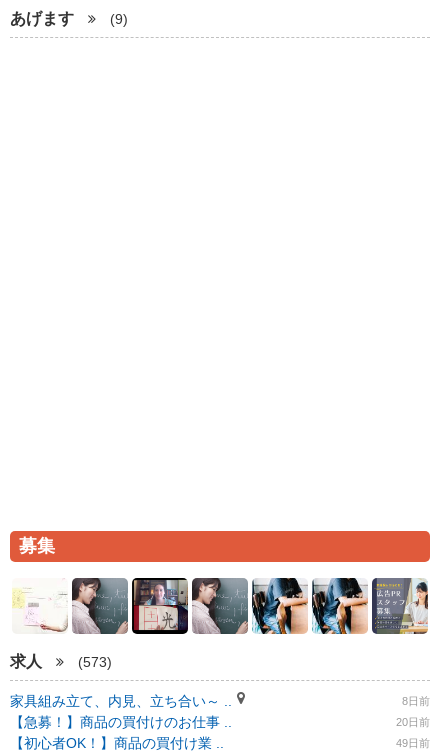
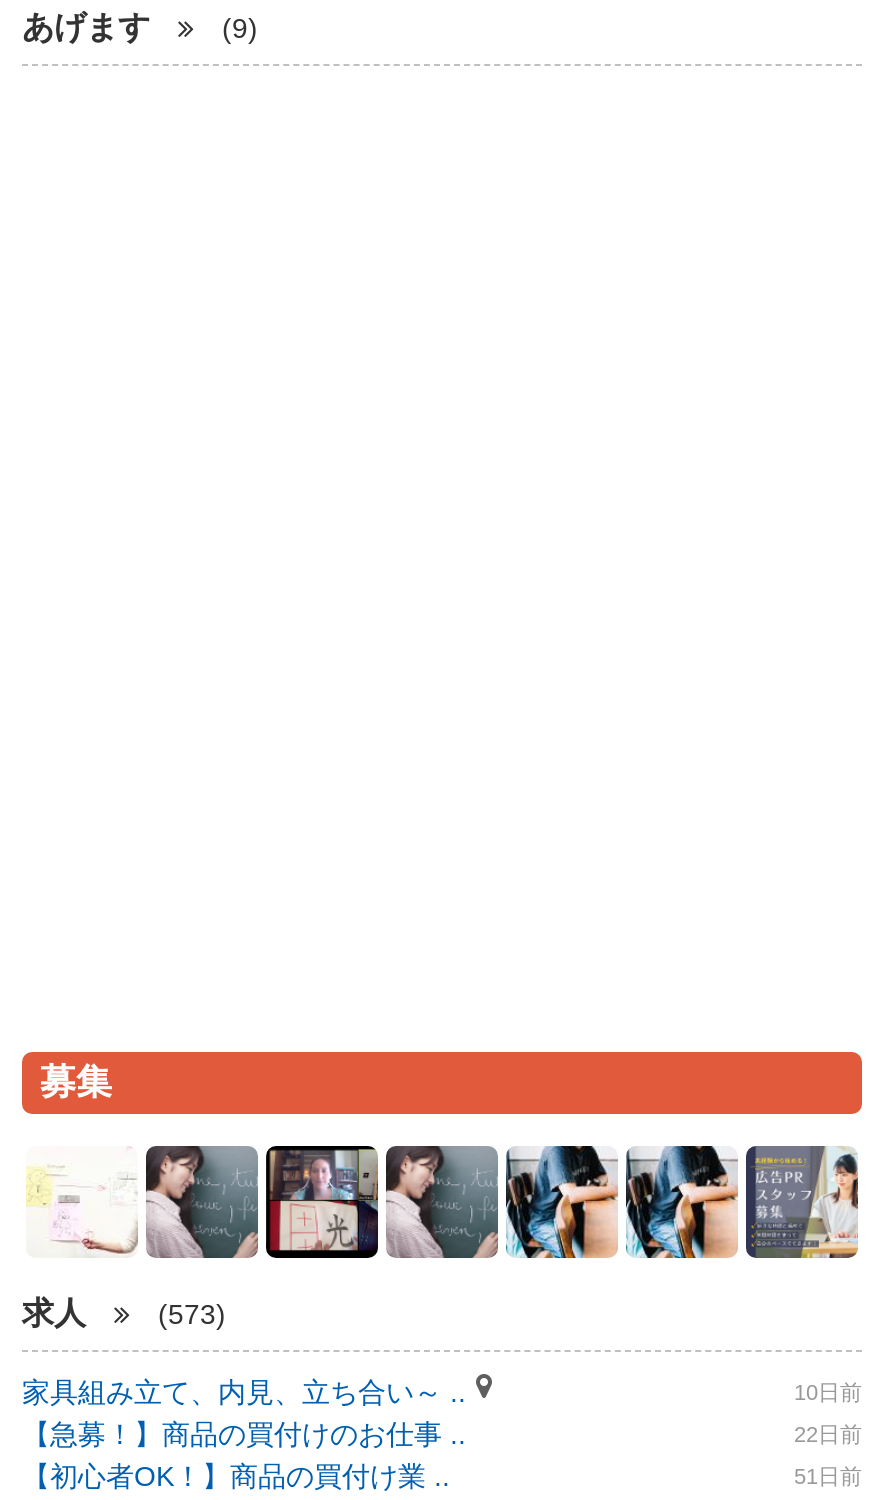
- 8日前
+ 10日前

- 20日前
+ 22日前

- 49日前
+ 51日前
